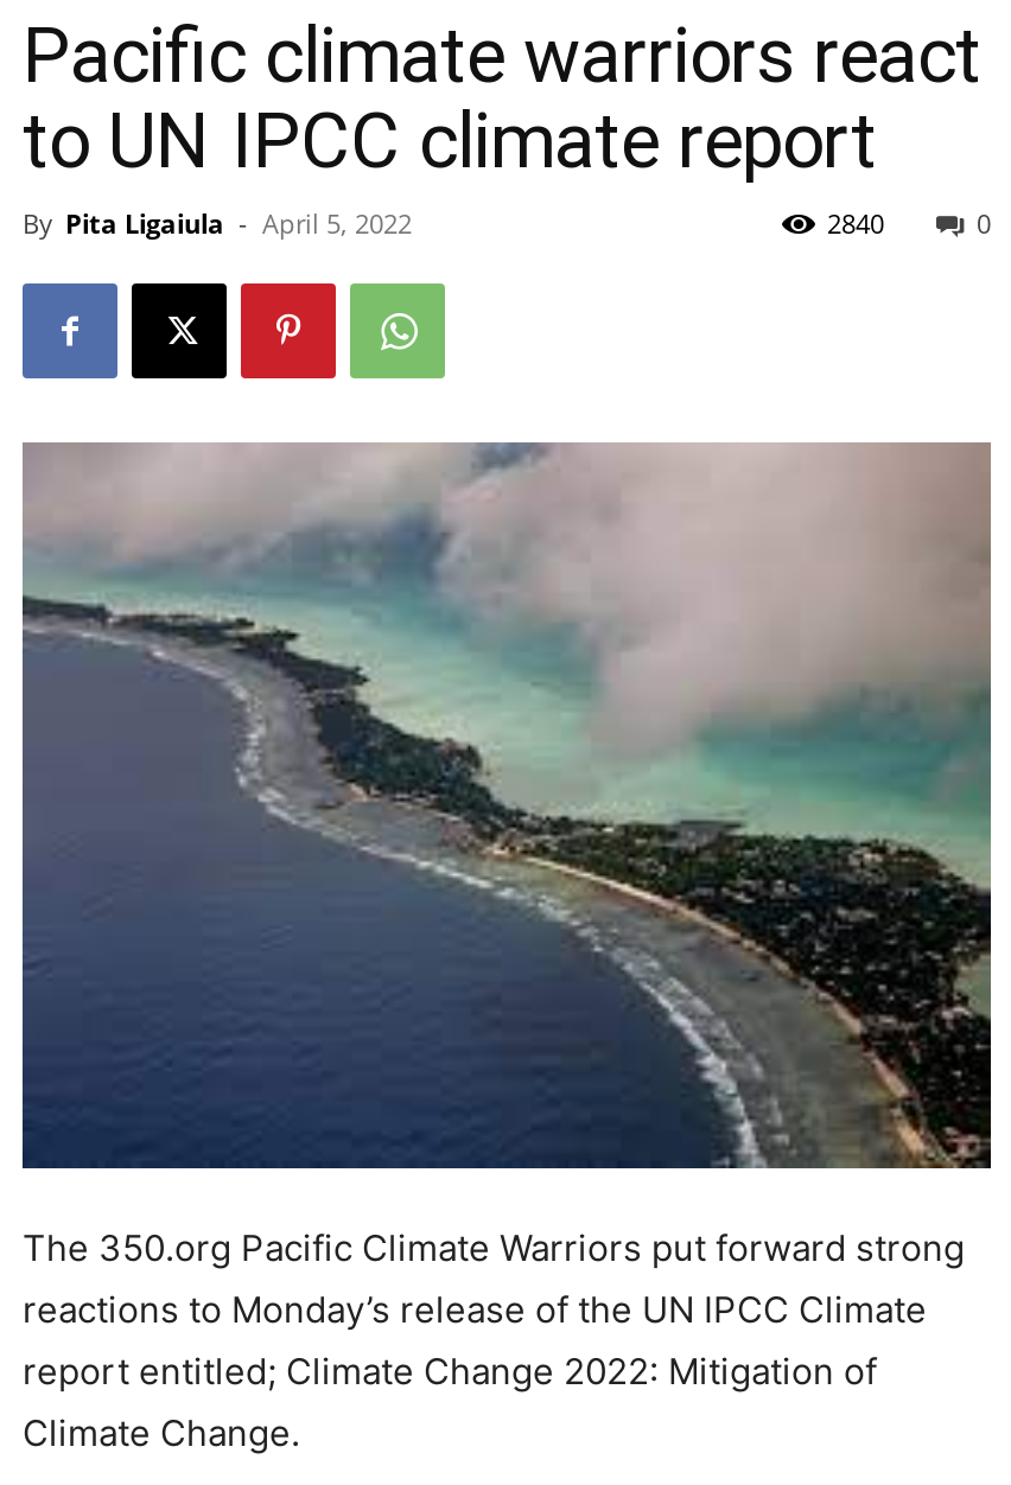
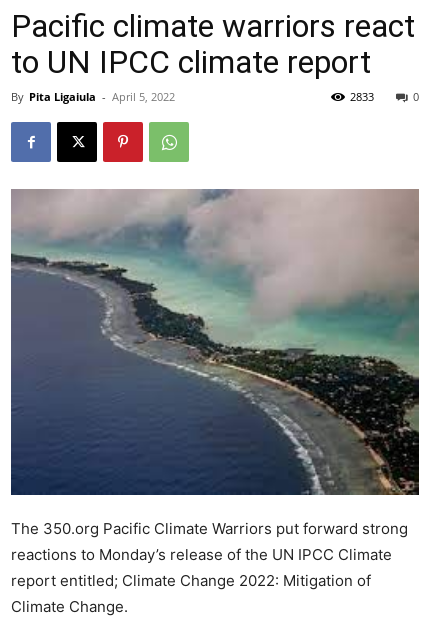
- 2840
+ 2833
